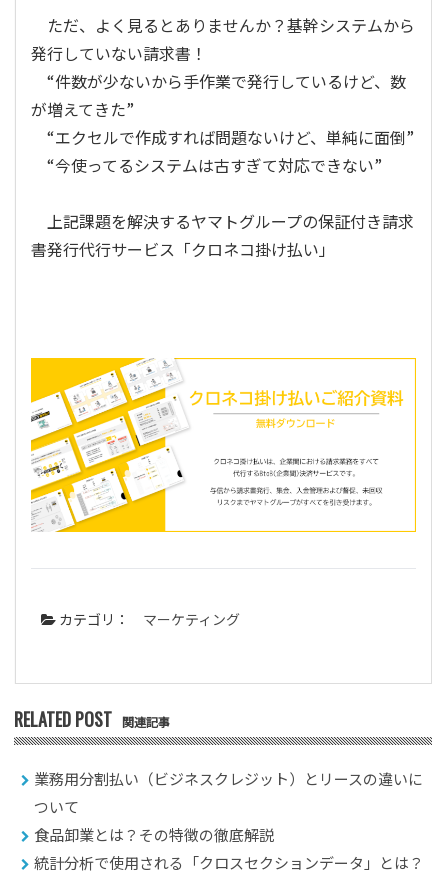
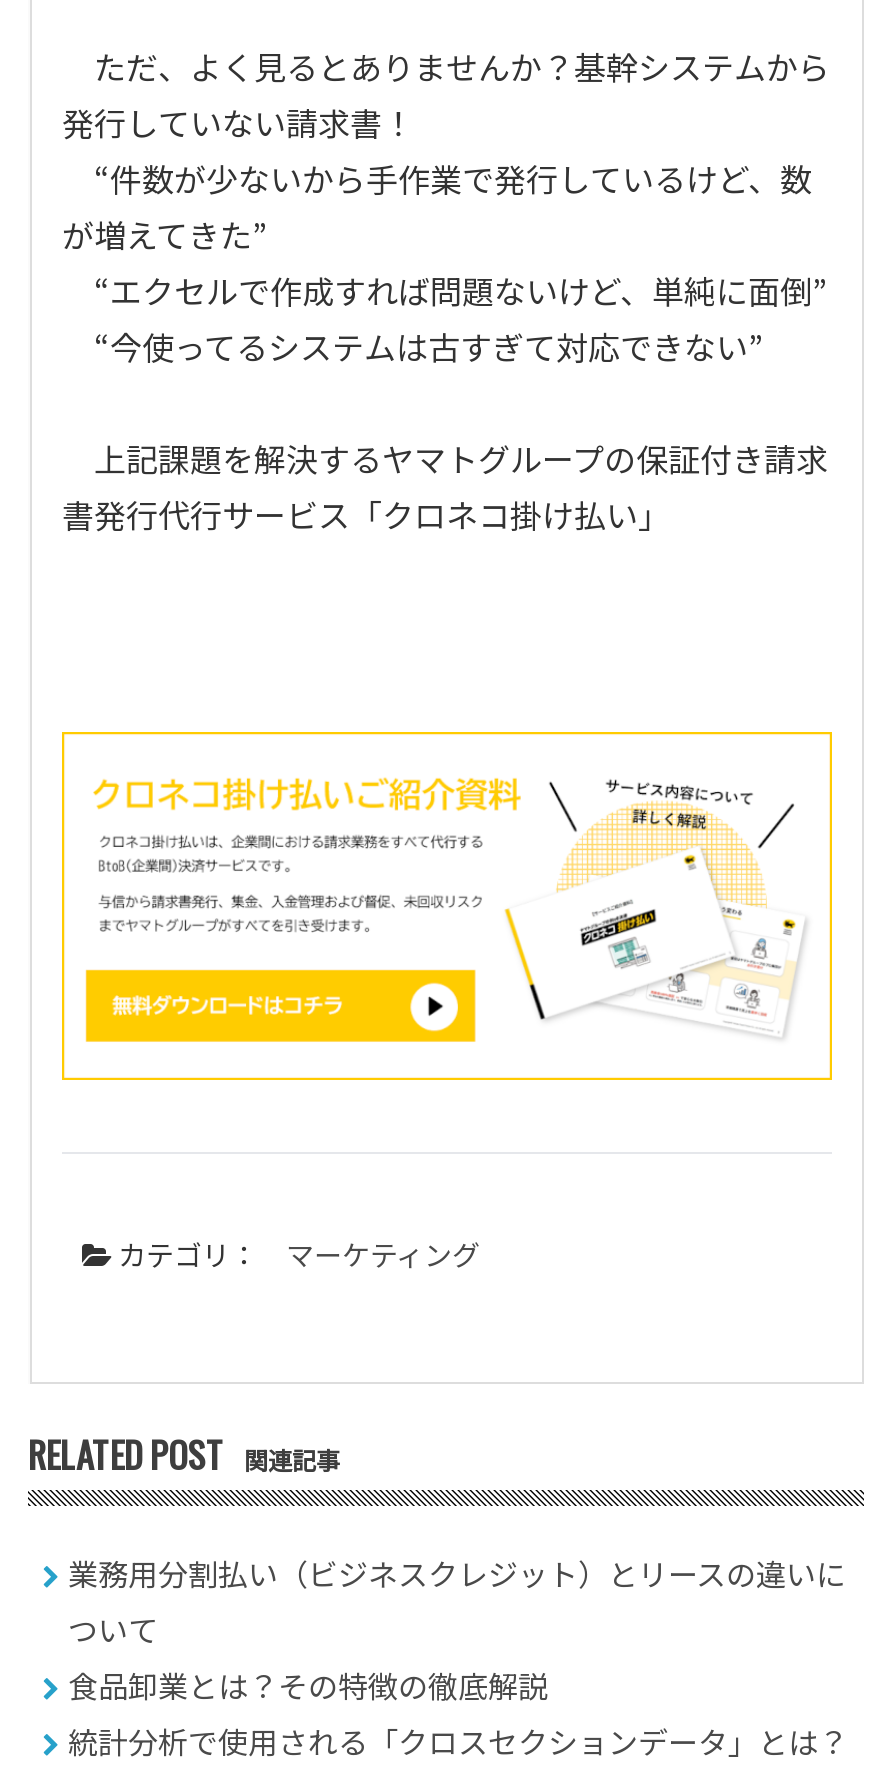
- [image]
+ [image]
